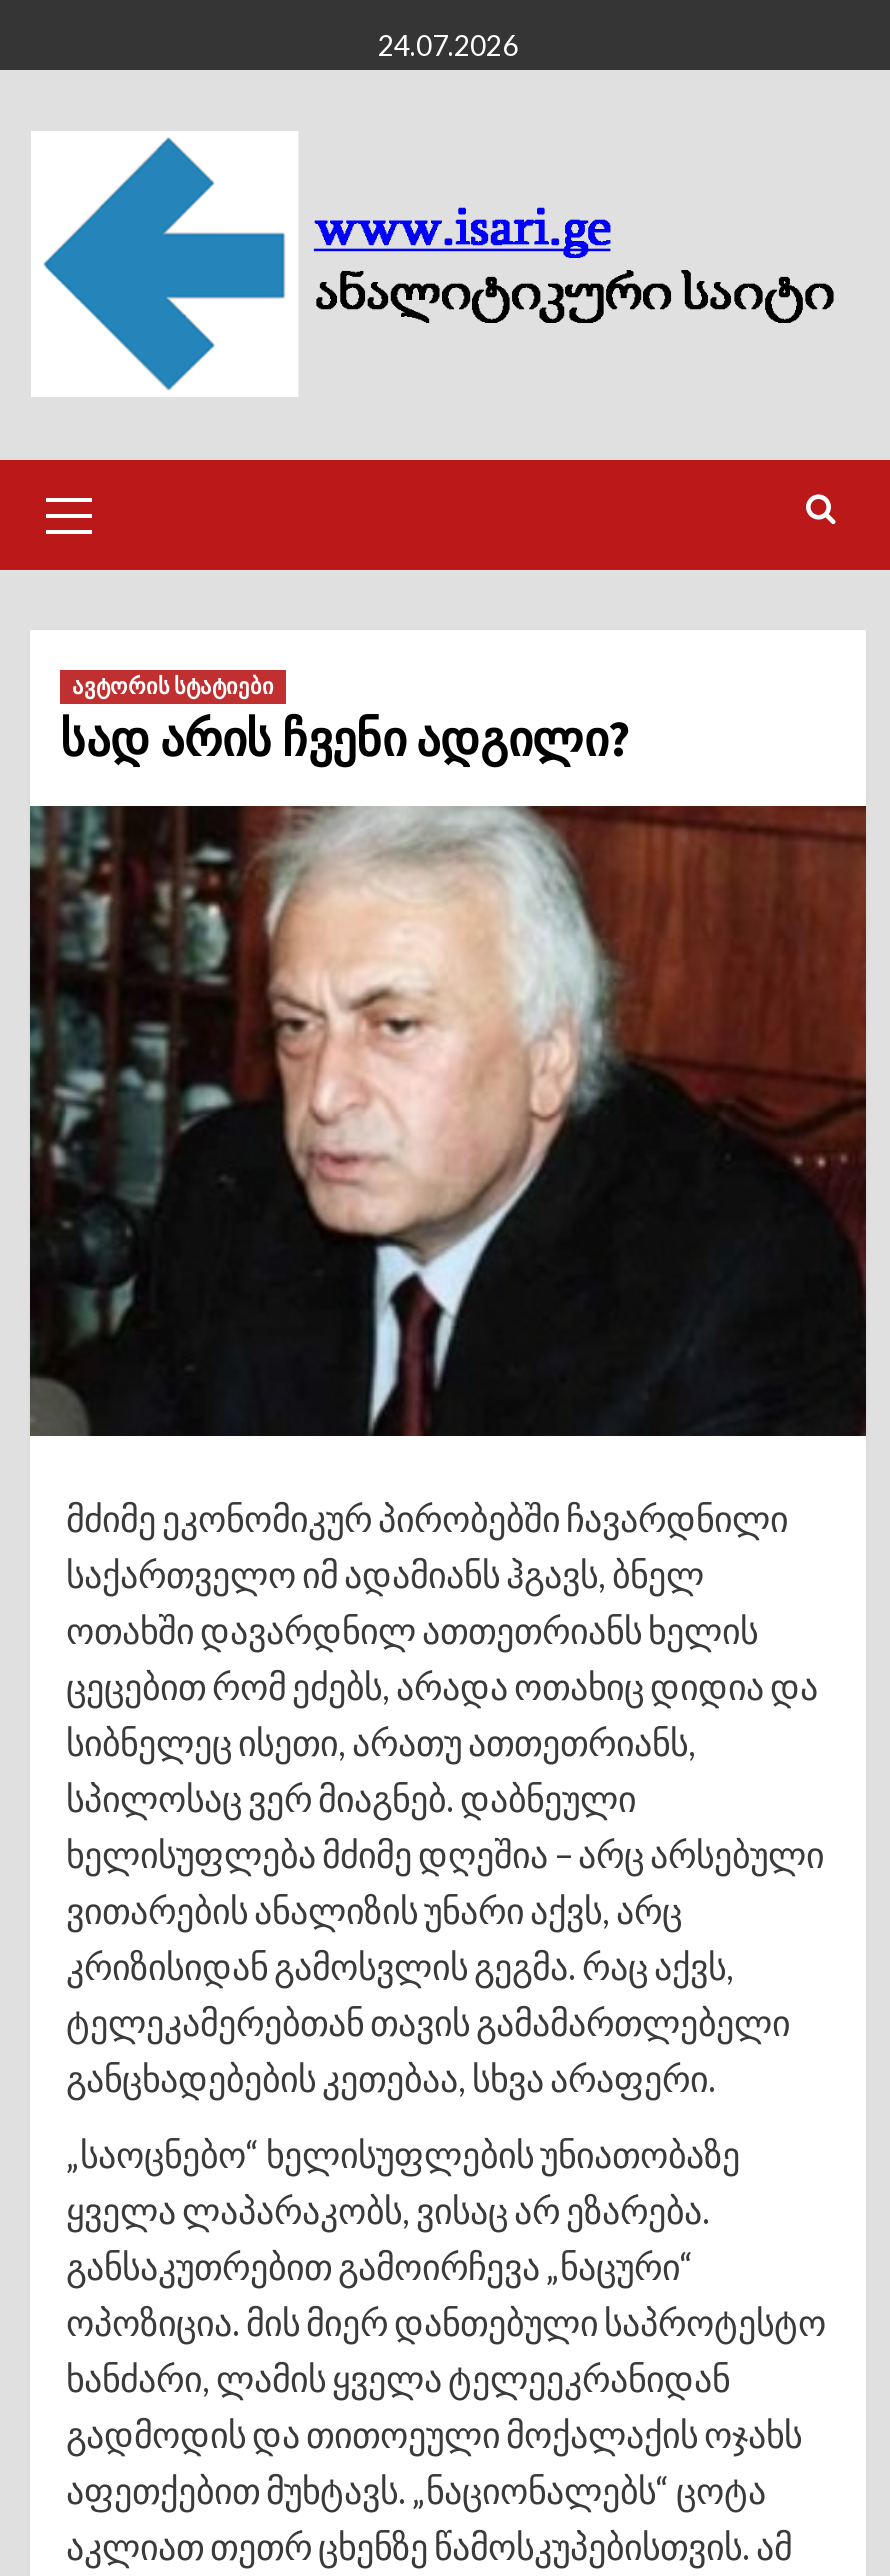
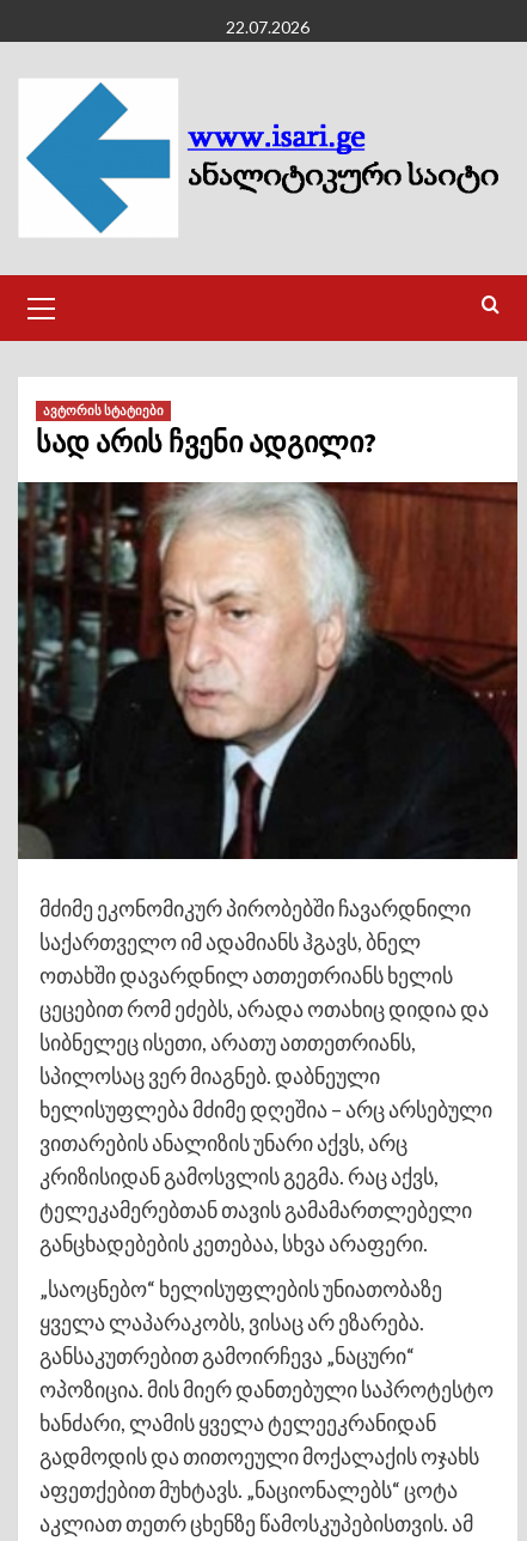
- 24.07.2026
+ 22.07.2026
